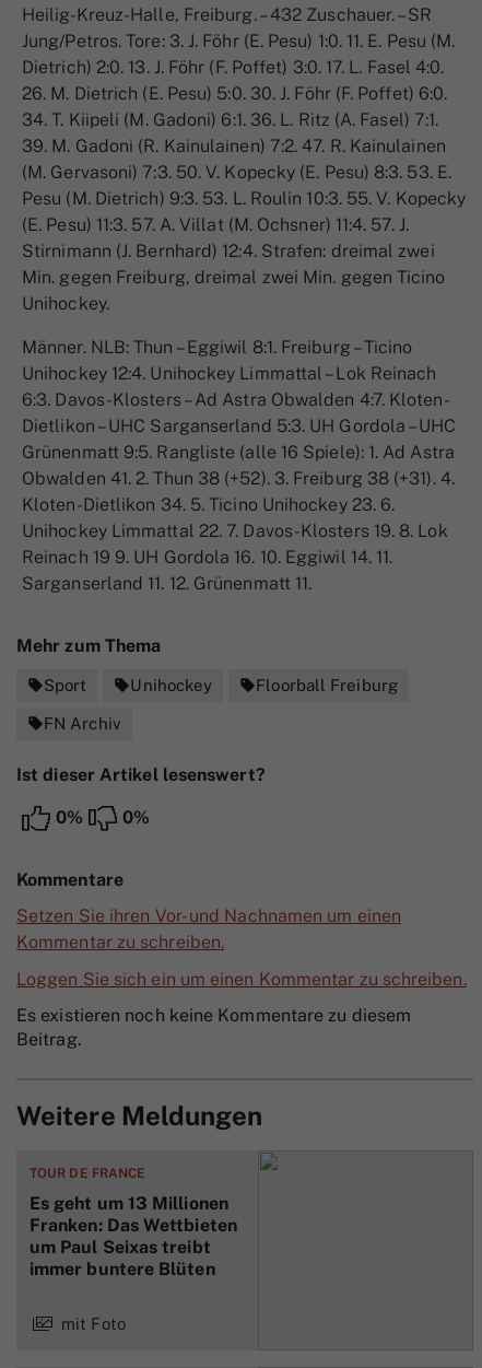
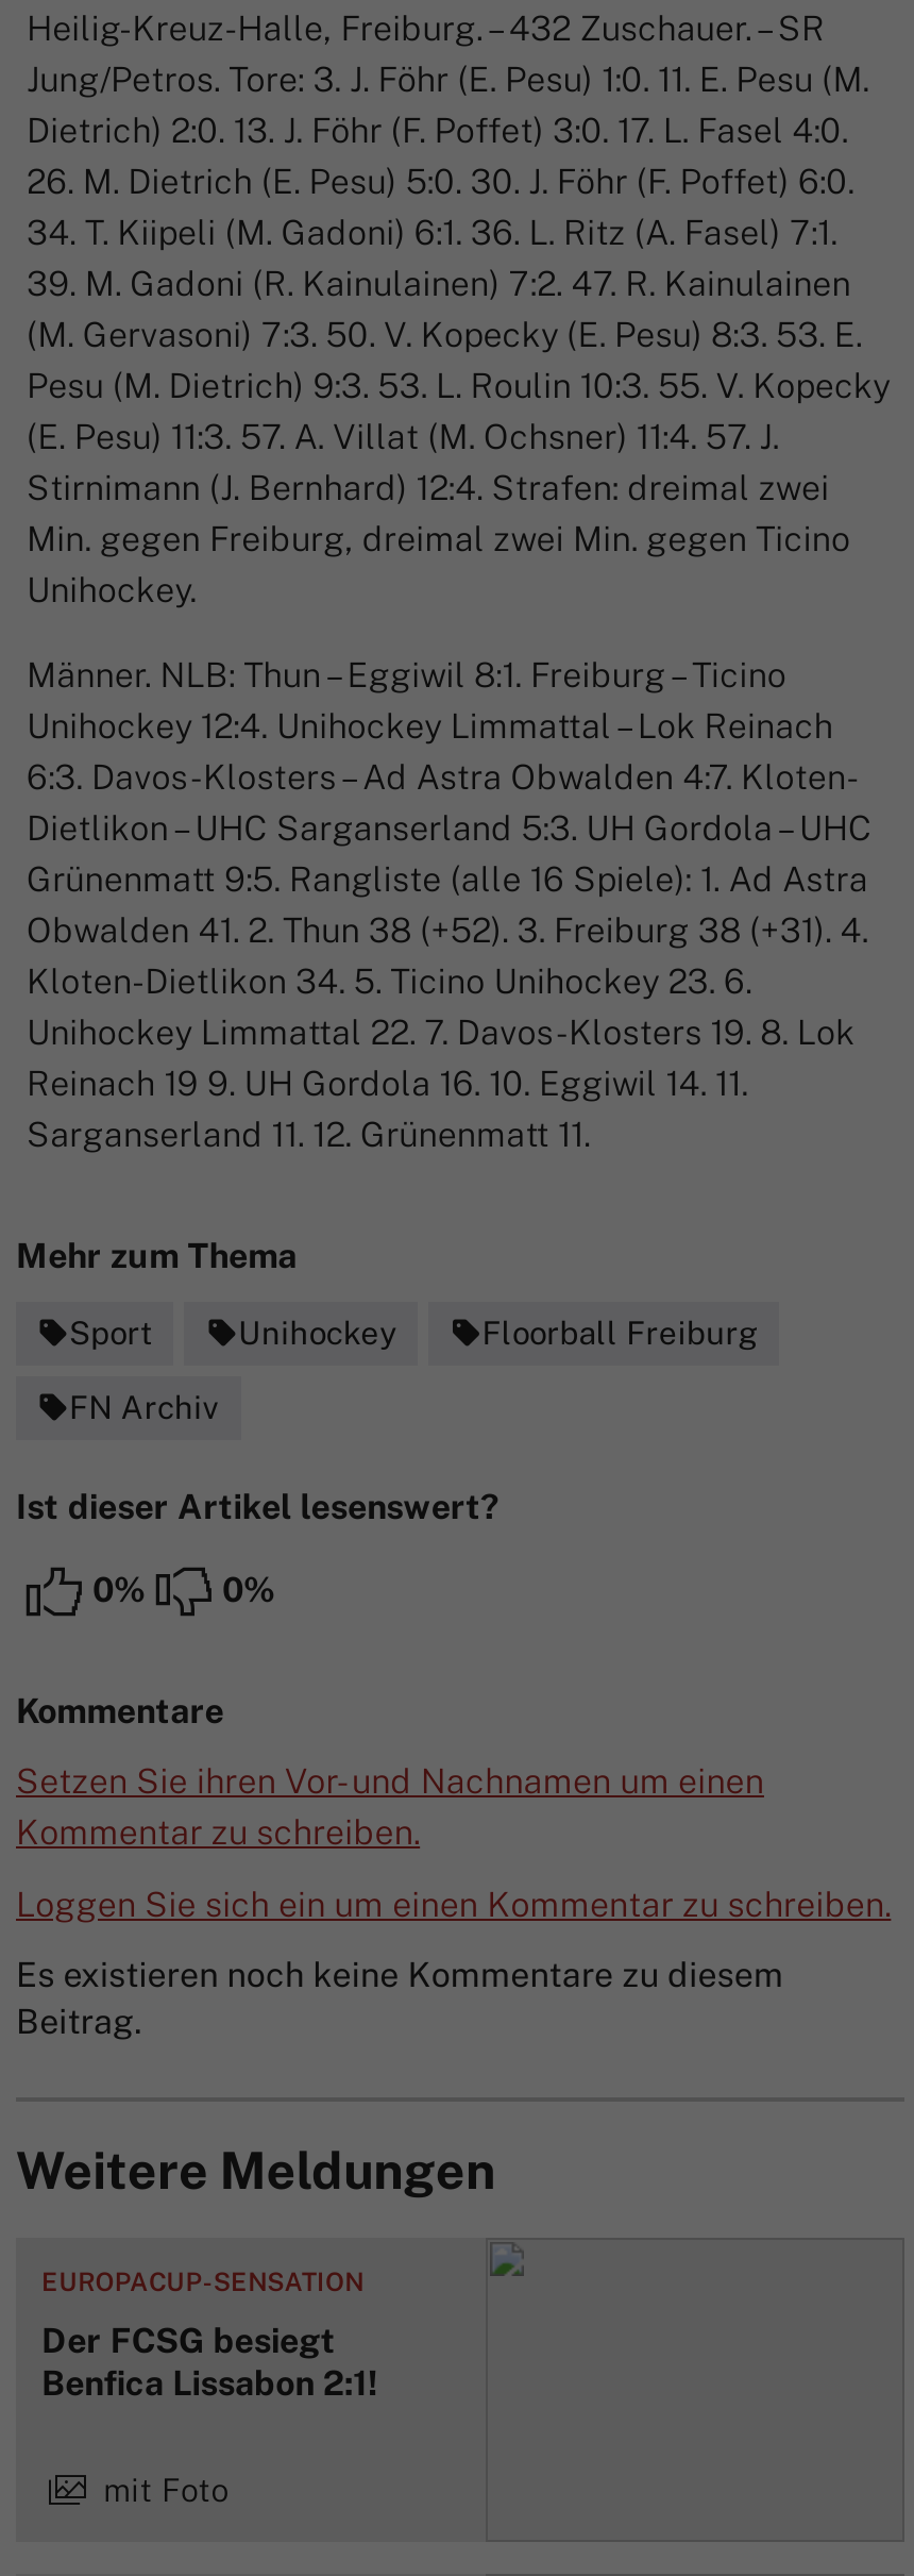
- TOUR DE FRANCE
+ EUROPACUP-SENSATION

- Es geht um 13 Millionen
- Franken: Das Wettbieten
- um Paul Seixas treibt
- immer buntere Blüten
+ Der FCSG besiegt
+ Benfica Lissabon 2:1!
